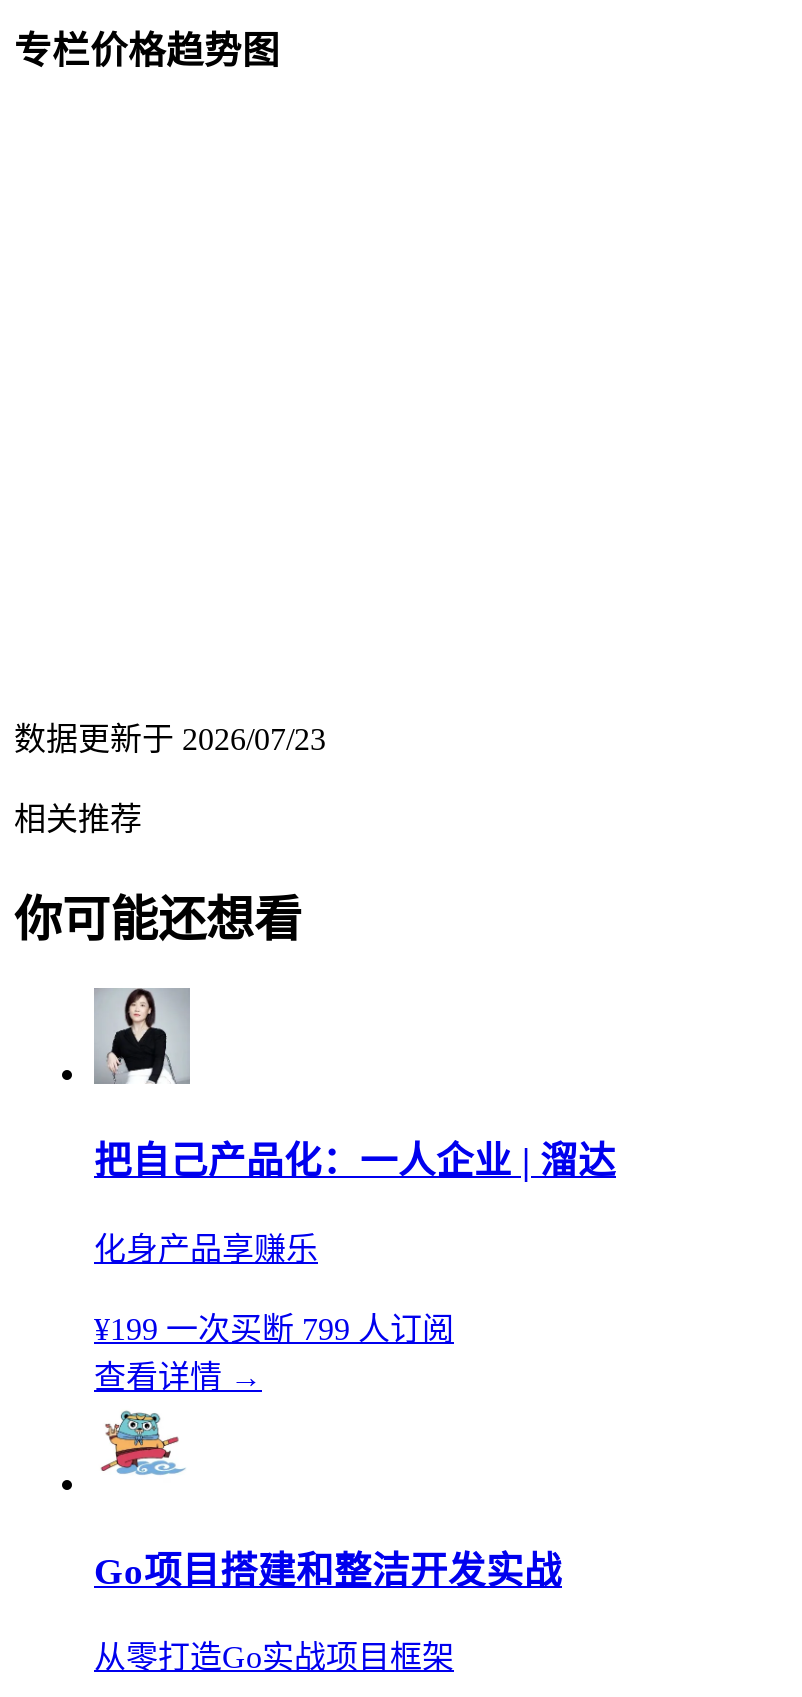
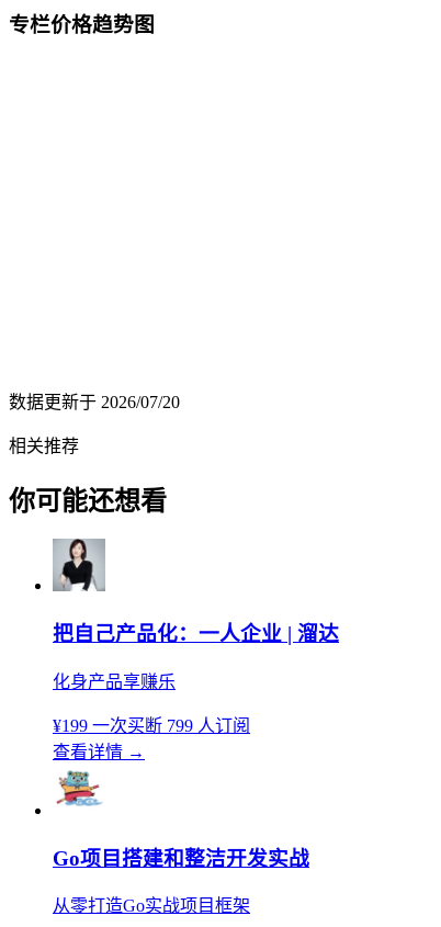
- 数据更新于 2026/07/23
+ 数据更新于 2026/07/20
